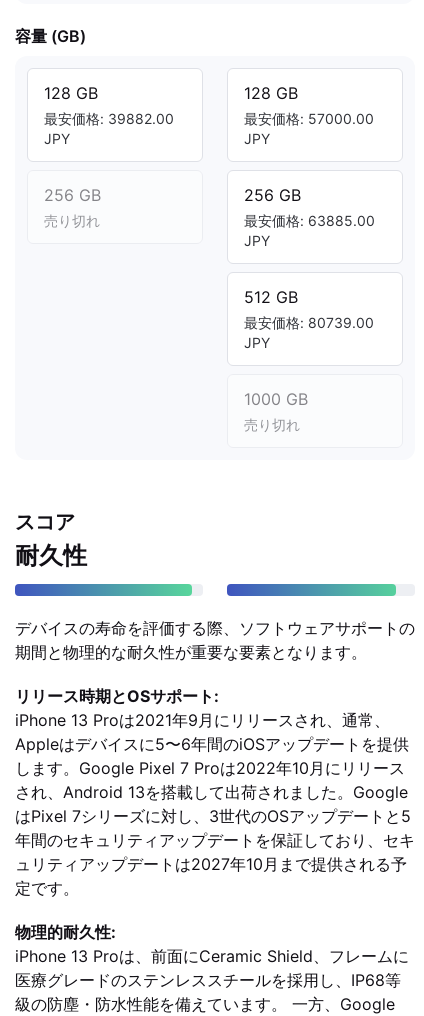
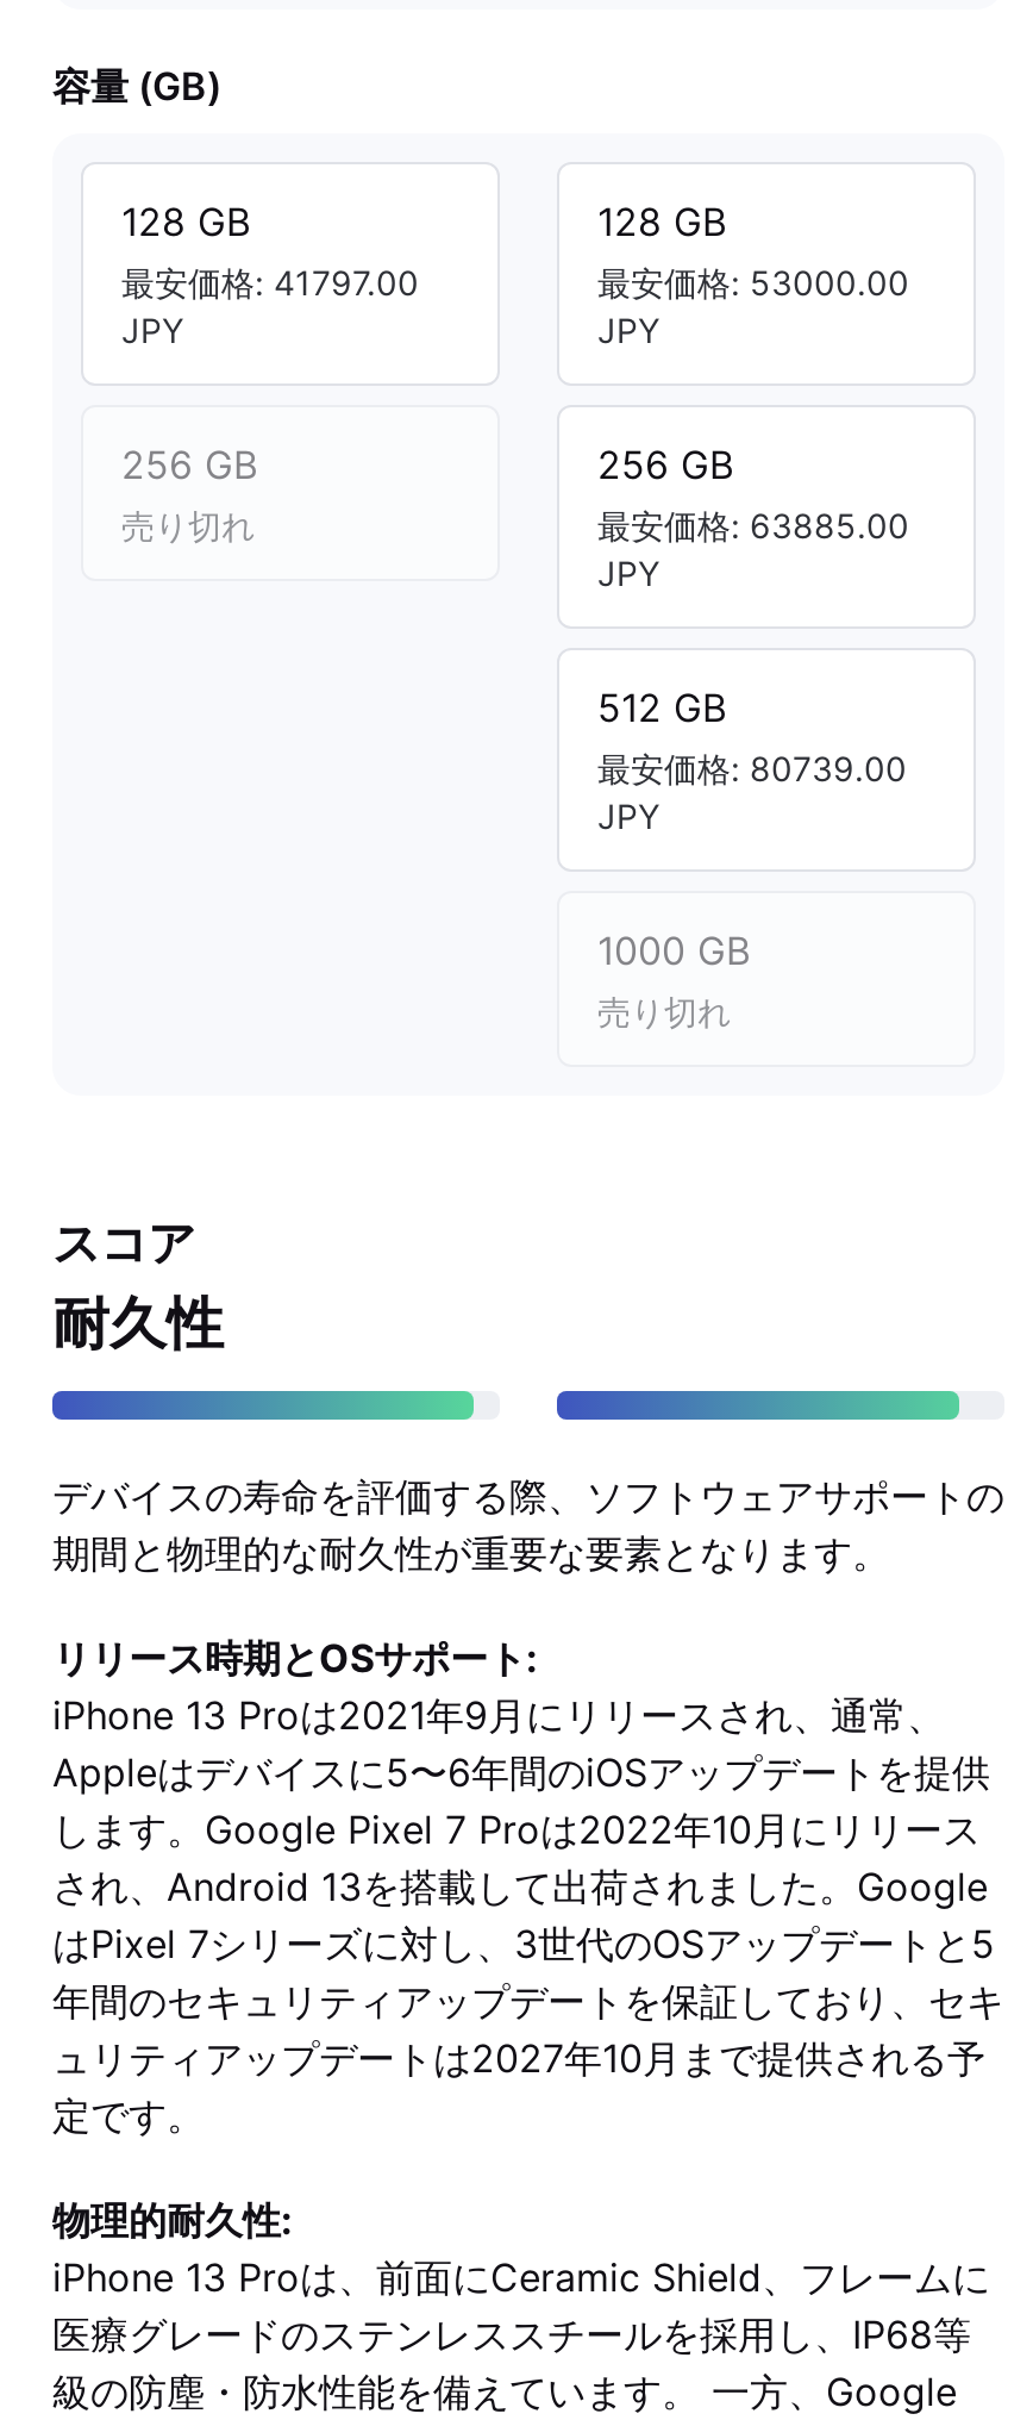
- 最安価格: 39882.00
+ 最安価格: 41797.00

- 最安価格: 57000.00
+ 最安価格: 53000.00
